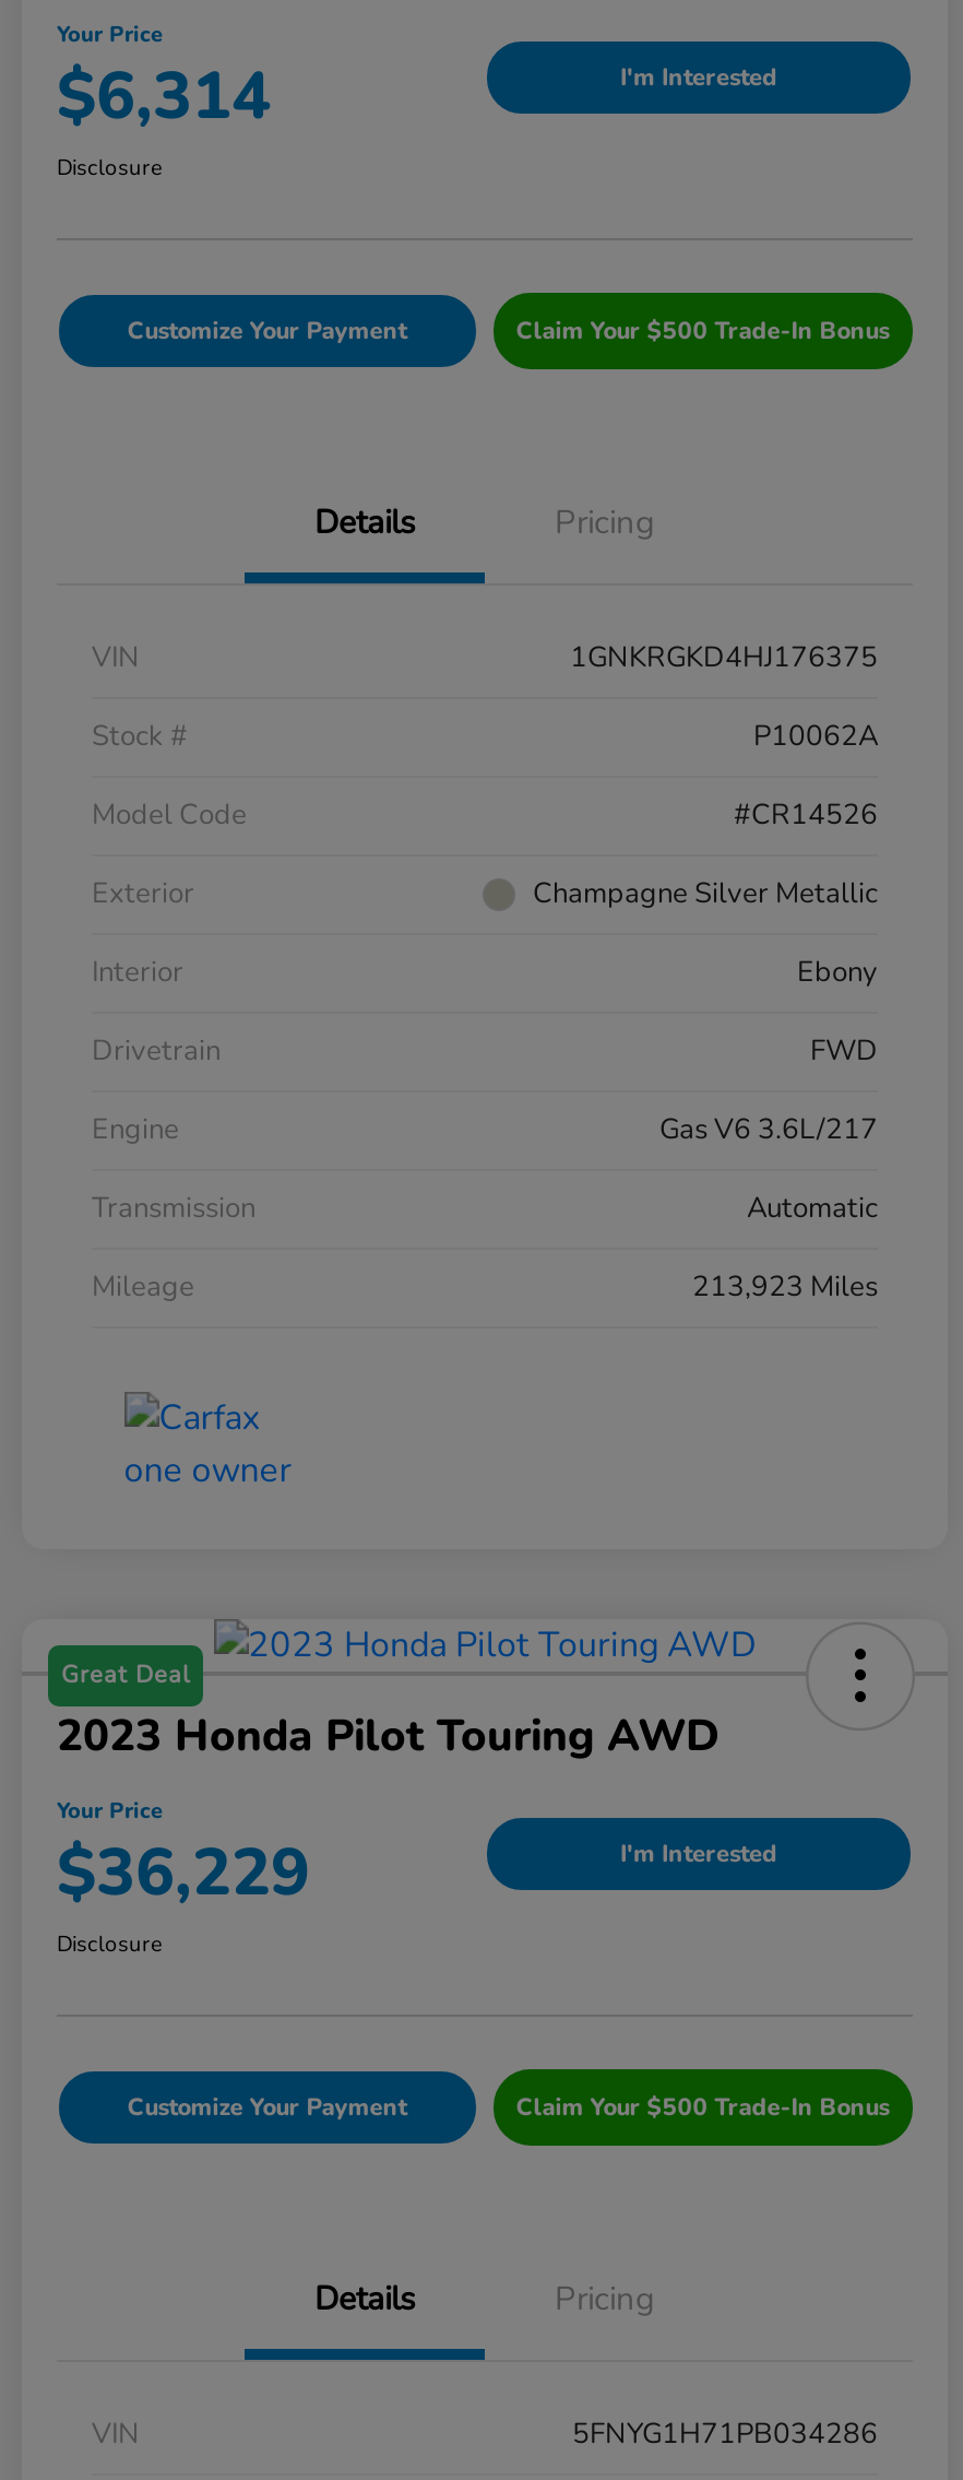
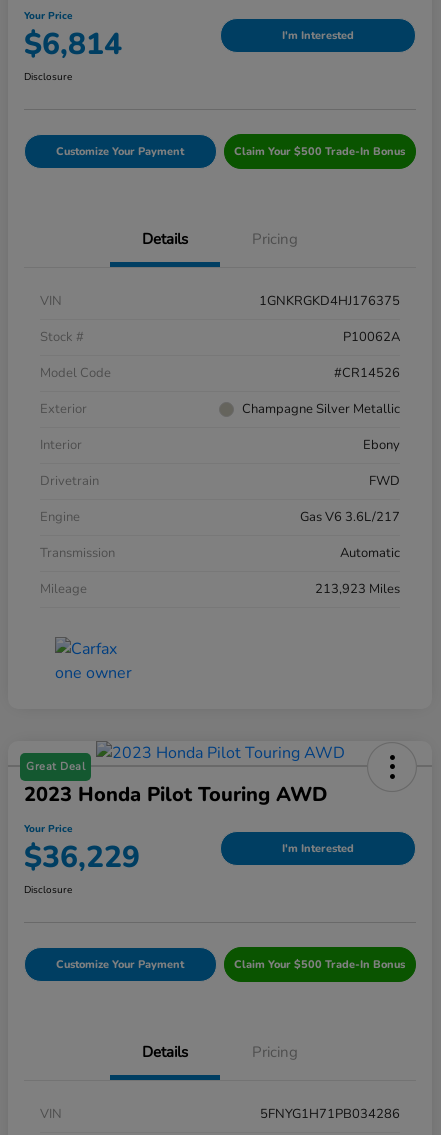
- $6,314
+ $6,814
